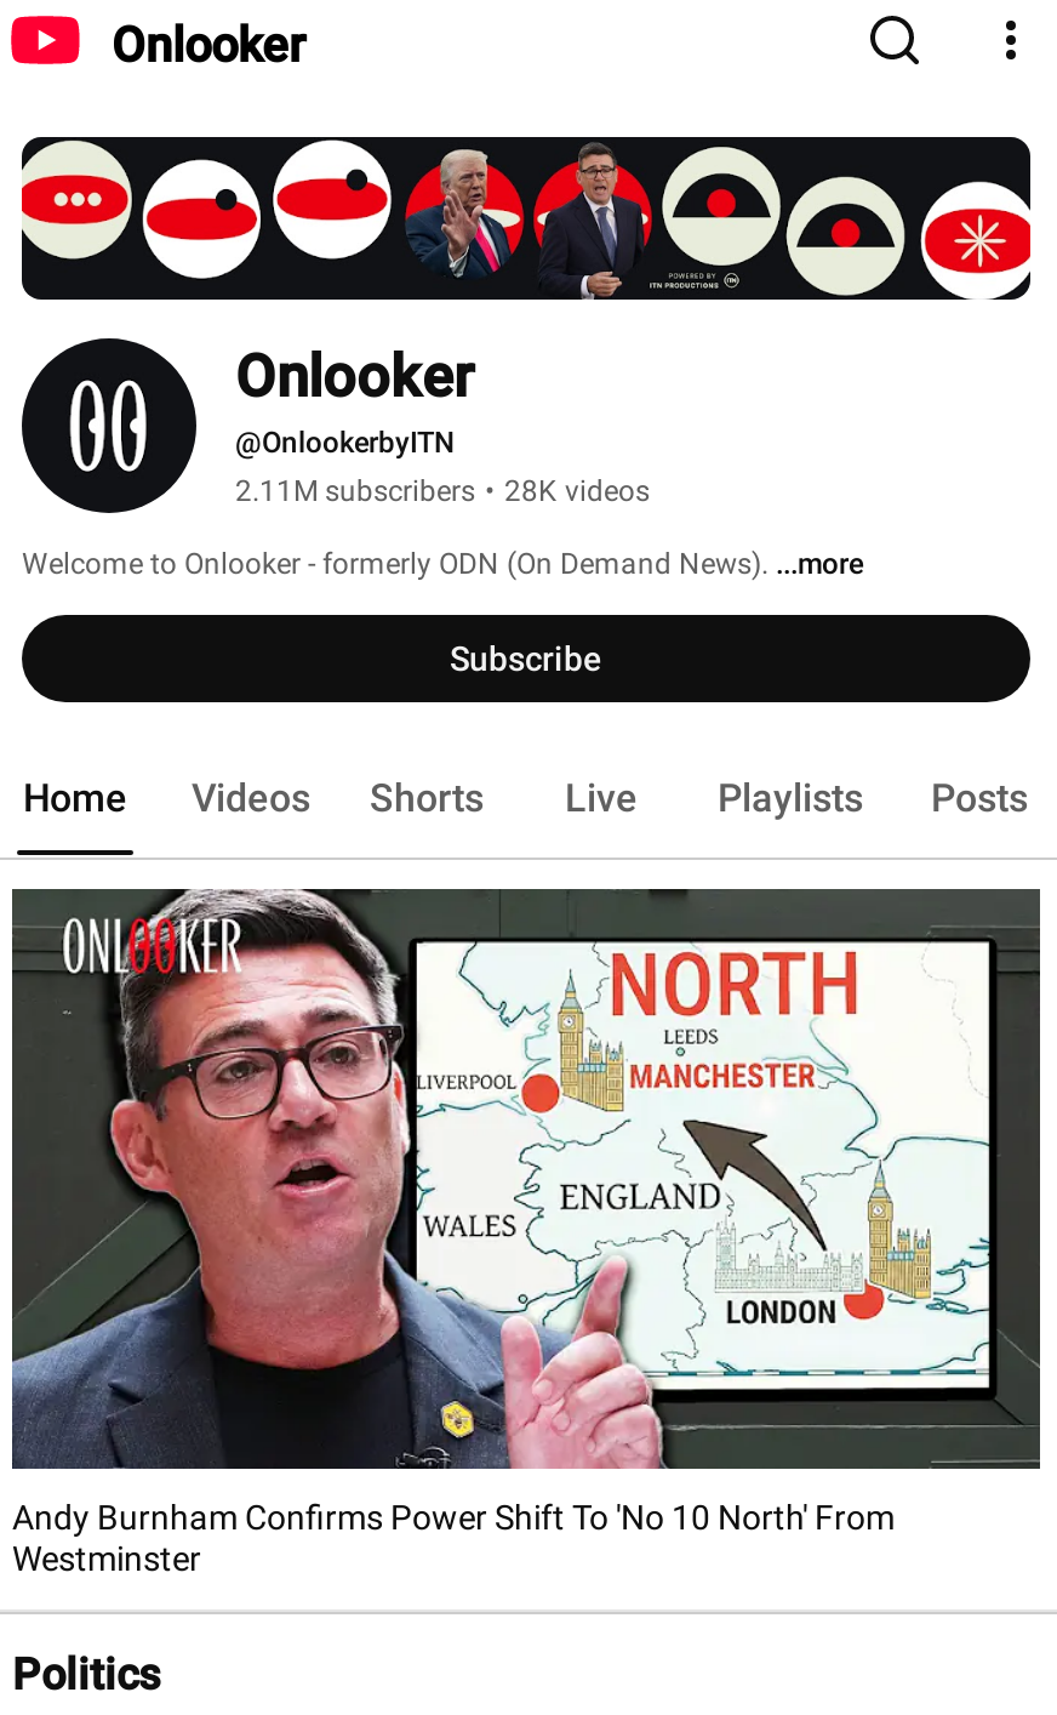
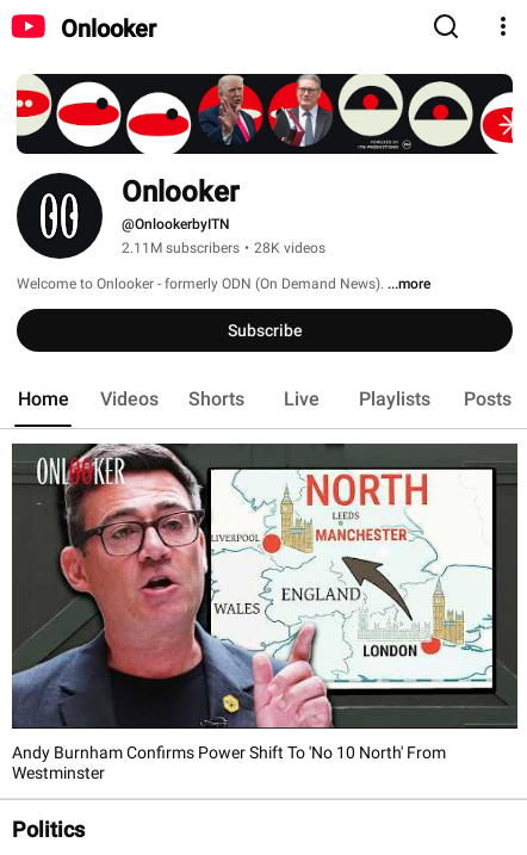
- [image]
+ [image]

- [image]
+ [image]
